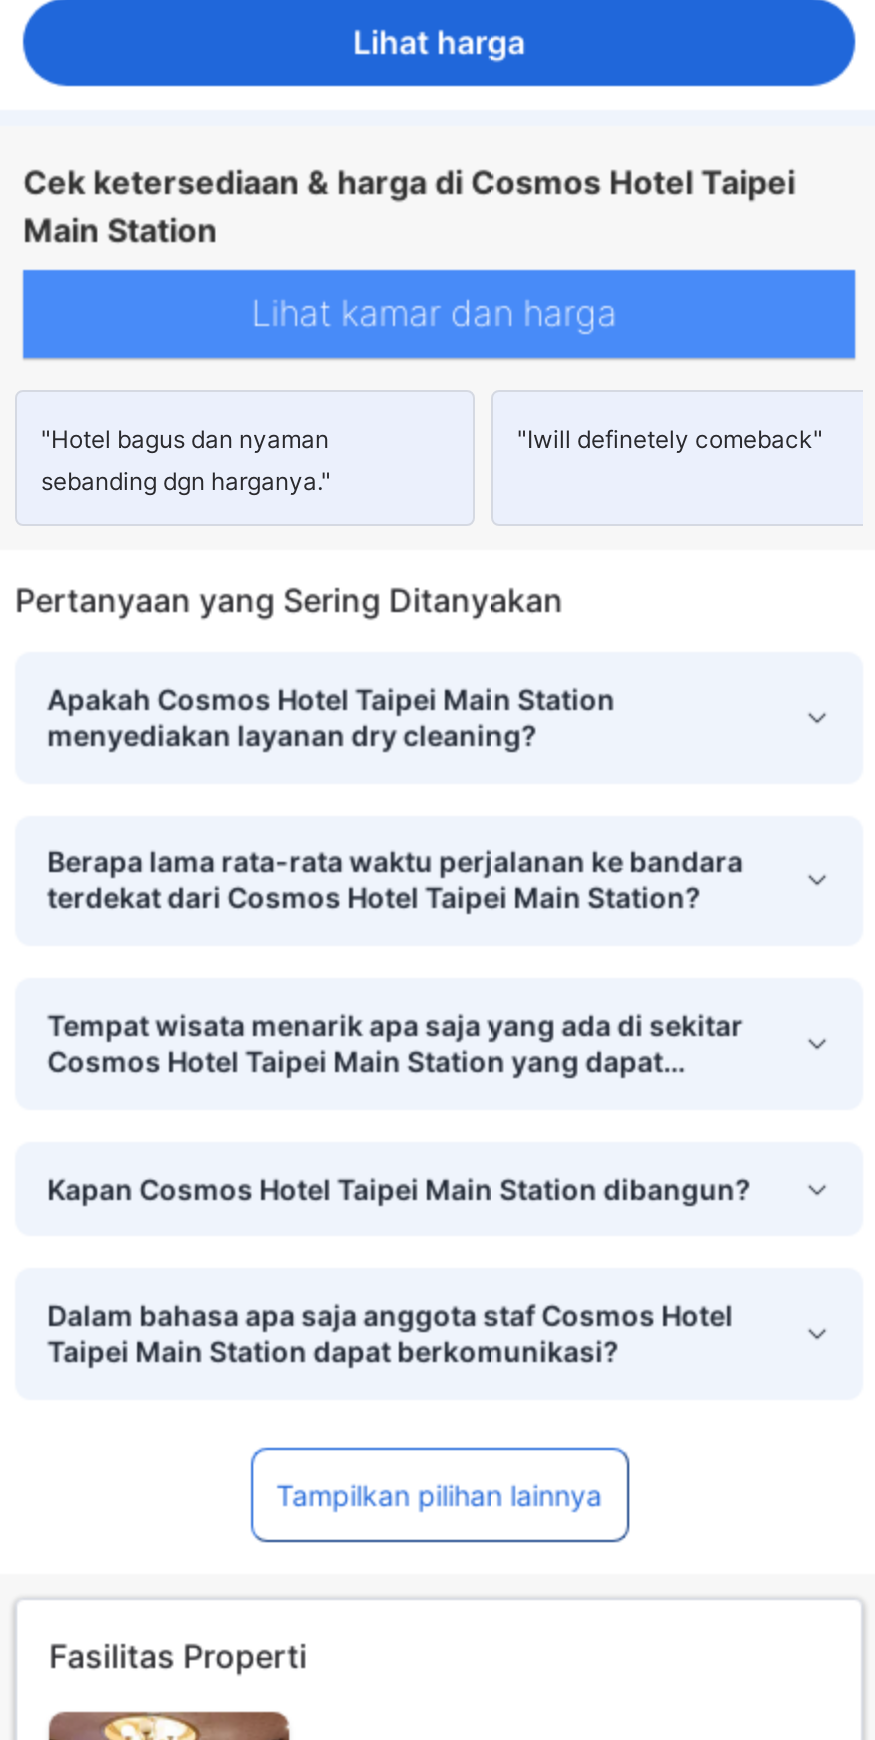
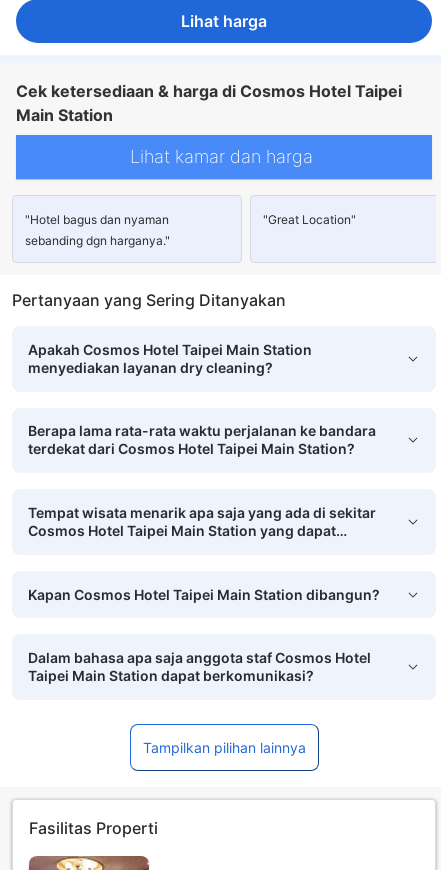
- "Iwill definetely comeback"
+ "Great Location"
